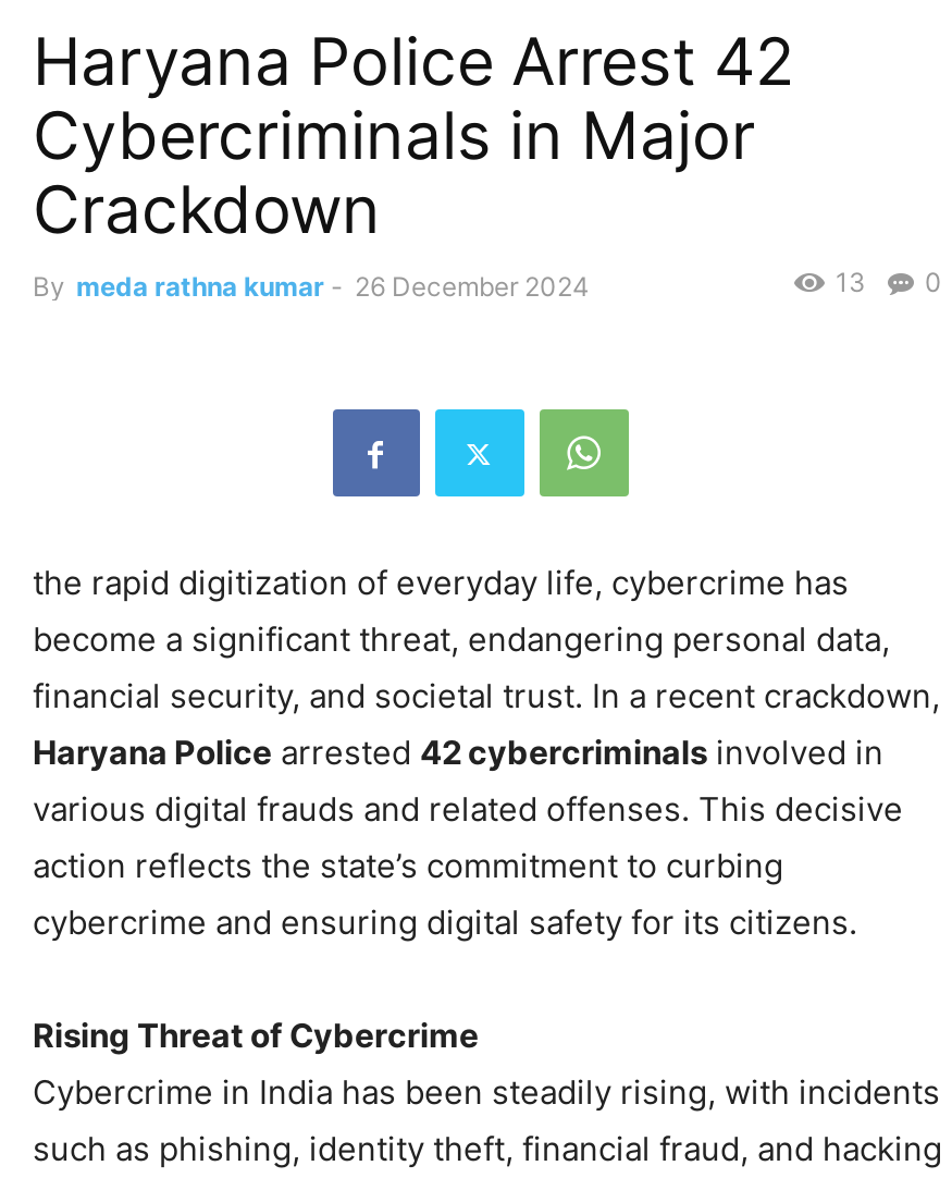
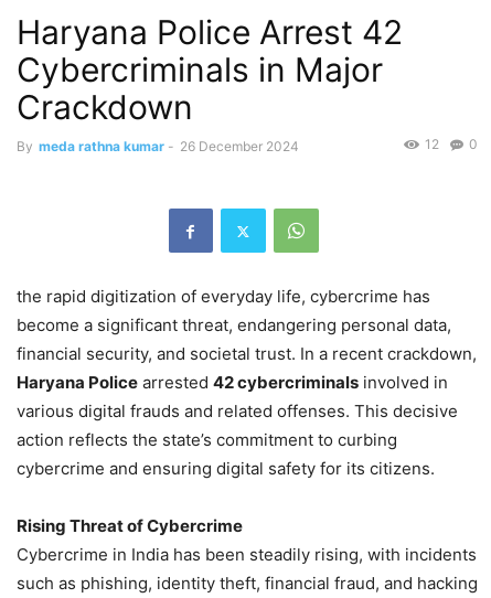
- 13 0
+ 12 0
